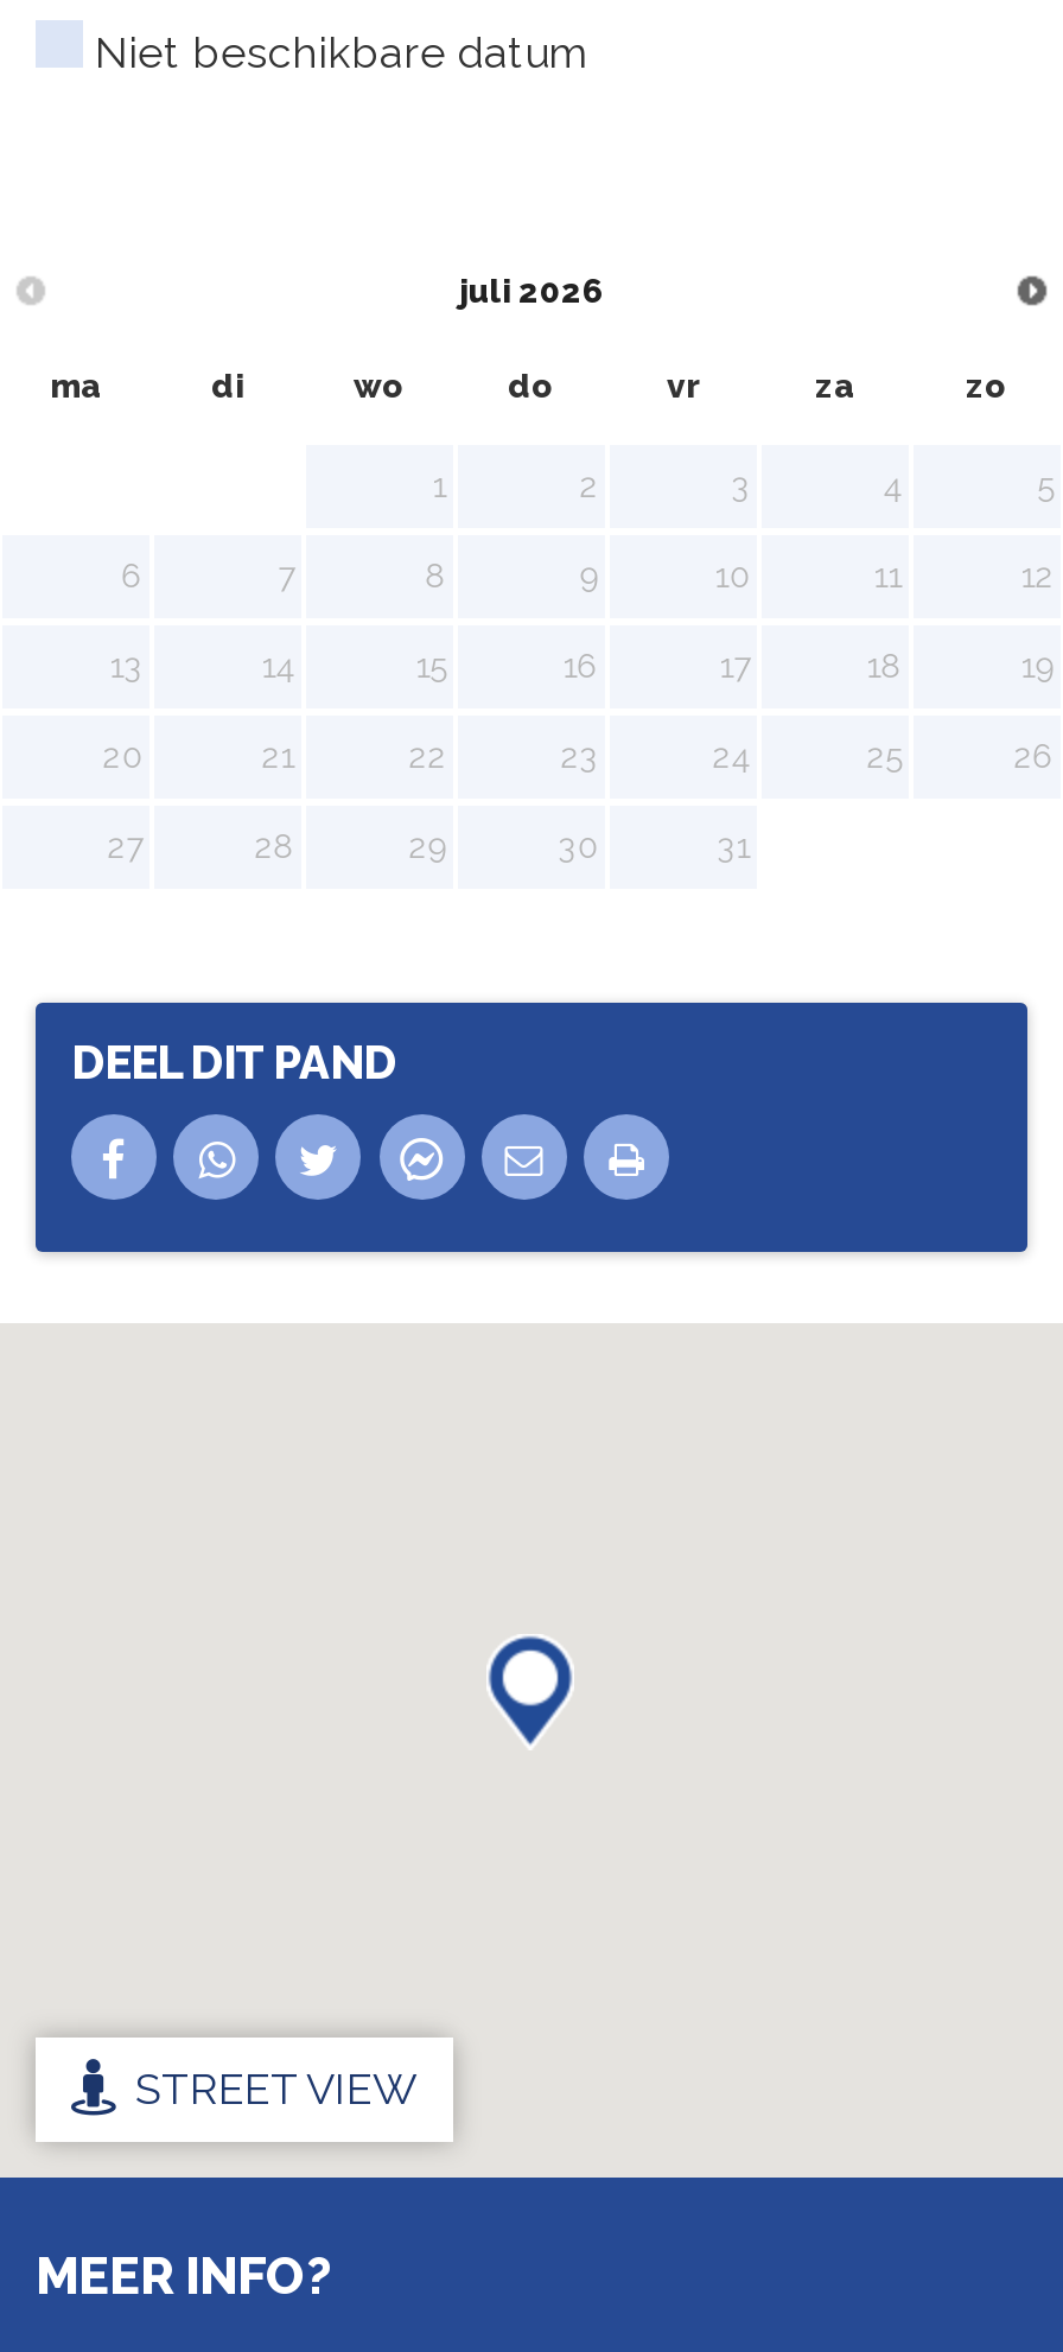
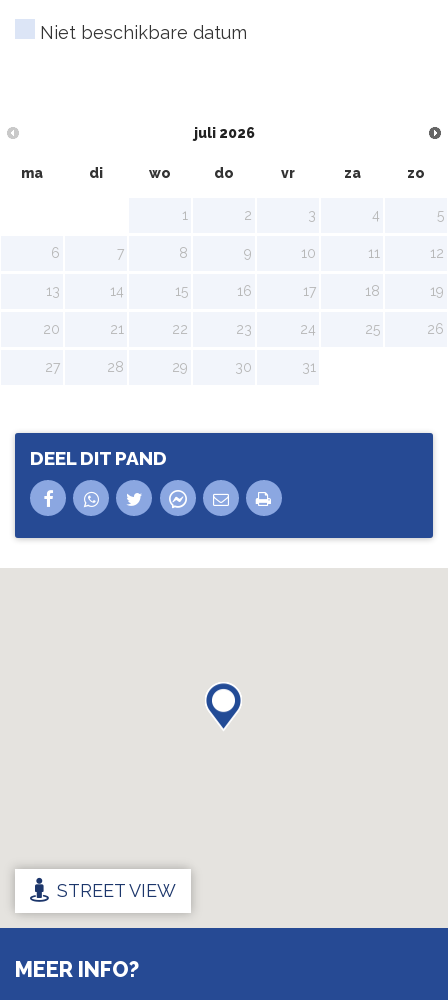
- [image]
+ [image]
